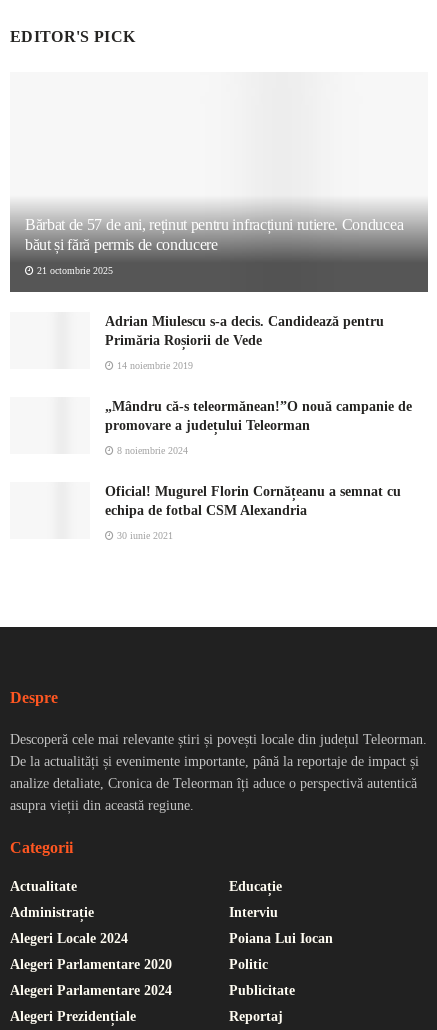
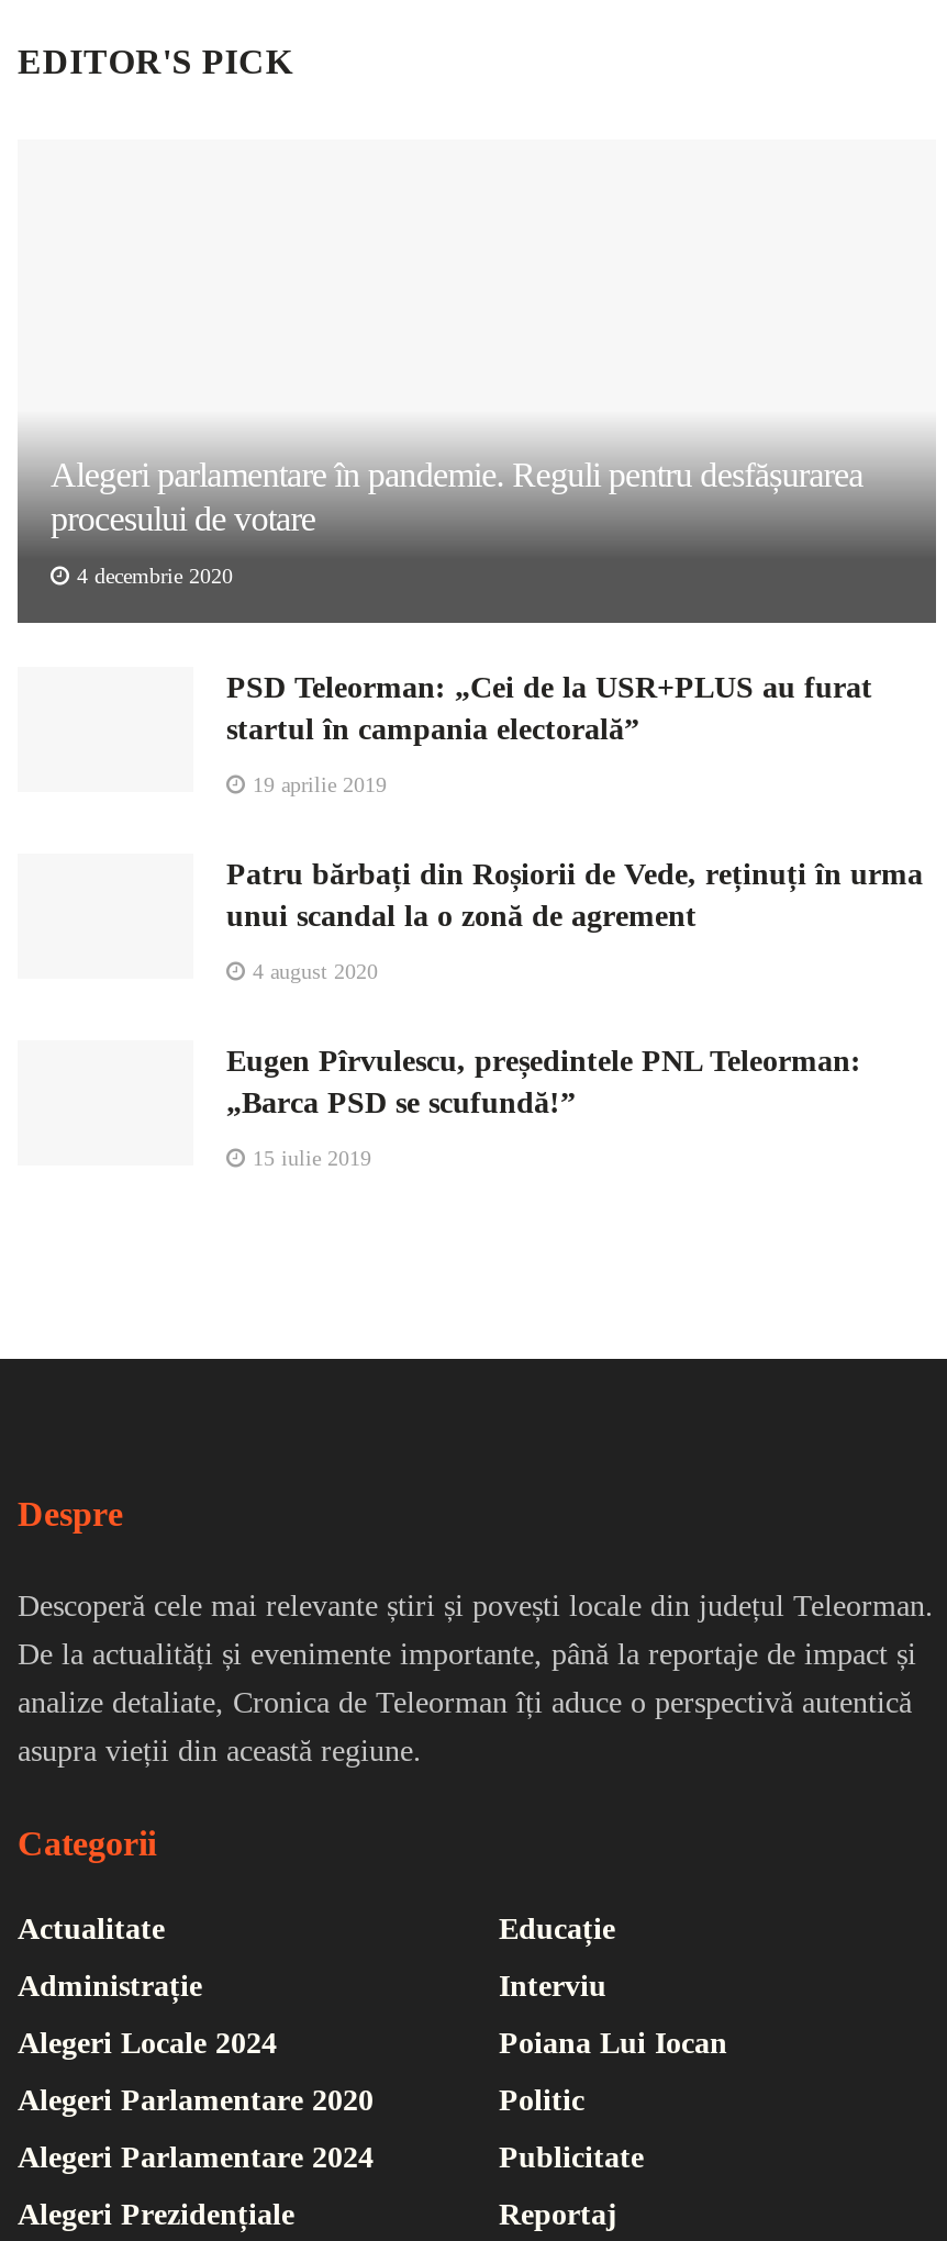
- Bărbat de 57 de ani, reținut pentru infracțiuni rutiere. Conducea
- băut și fără permis de conducere
+ Alegeri parlamentare în pandemie. Reguli pentru desfășurarea
+ procesului de votare

- 21 octombrie 2025
+ 4 decembrie 2020

- Adrian Miulescu s-a decis. Candidează pentru
- Primăria Roșiorii de Vede
+ PSD Teleorman: „Cei de la USR+PLUS au furat
+ startul în campania electorală”

- 14 noiembrie 2019
+ 19 aprilie 2019

- „Mândru că-s teleormănean!”O nouă campanie de
- promovare a județului Teleorman
+ Patru bărbați din Roșiorii de Vede, reținuți în urma
+ unui scandal la o zonă de agrement

- 8 noiembrie 2024
+ 4 august 2020

- Oficial! Mugurel Florin Cornățeanu a semnat cu
- echipa de fotbal CSM Alexandria
+ Eugen Pîrvulescu, președintele PNL Teleorman:
+ „Barca PSD se scufundă!”

- 30 iunie 2021
+ 15 iulie 2019
